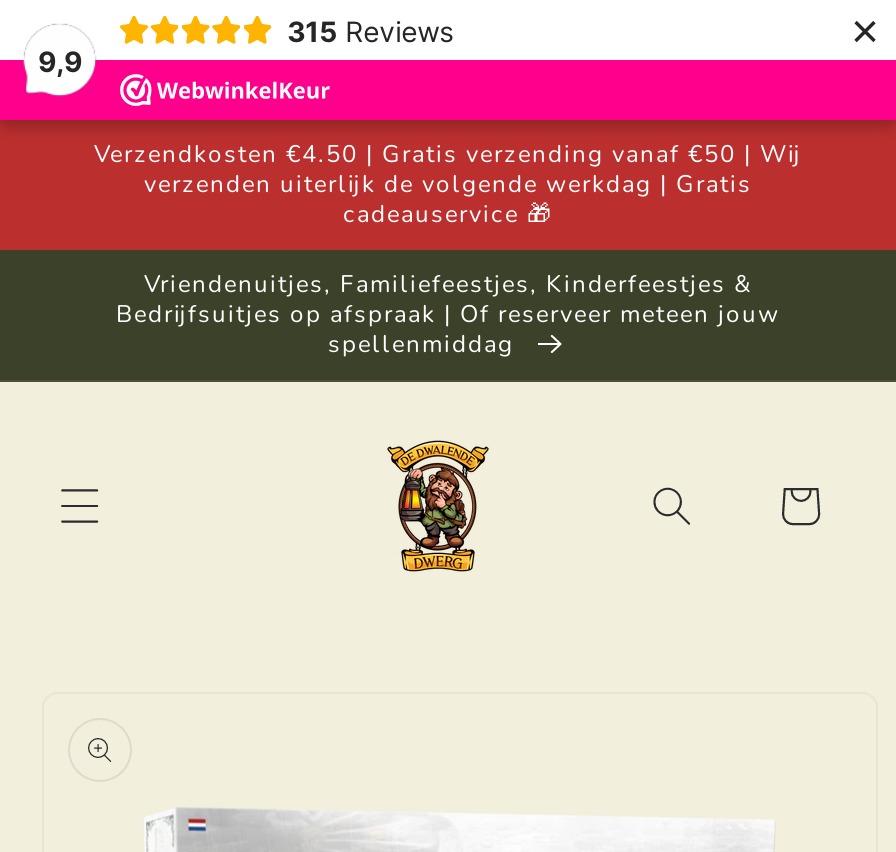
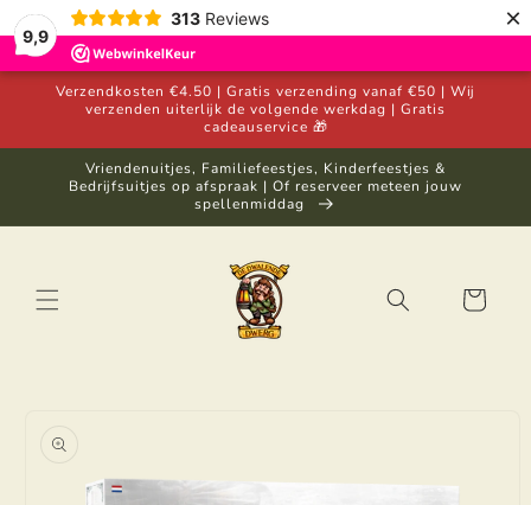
- 315 Reviews
+ 313 Reviews
